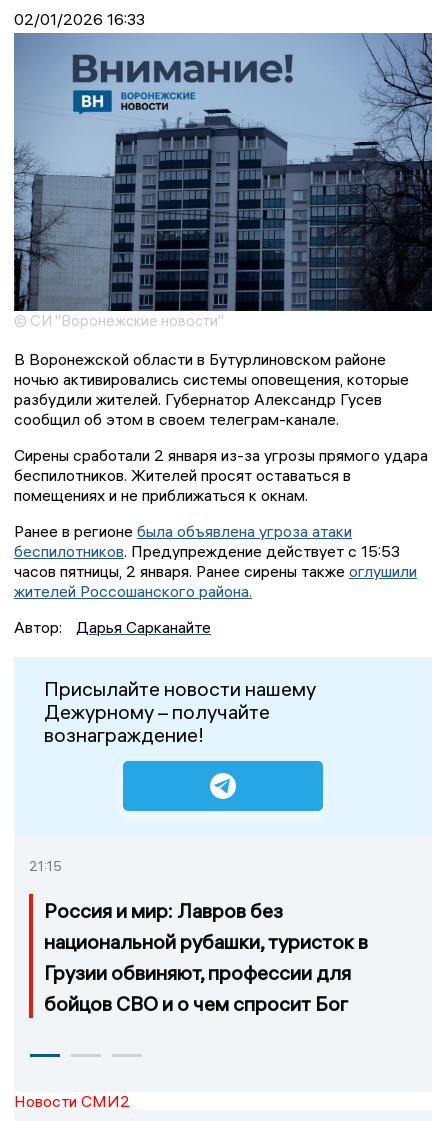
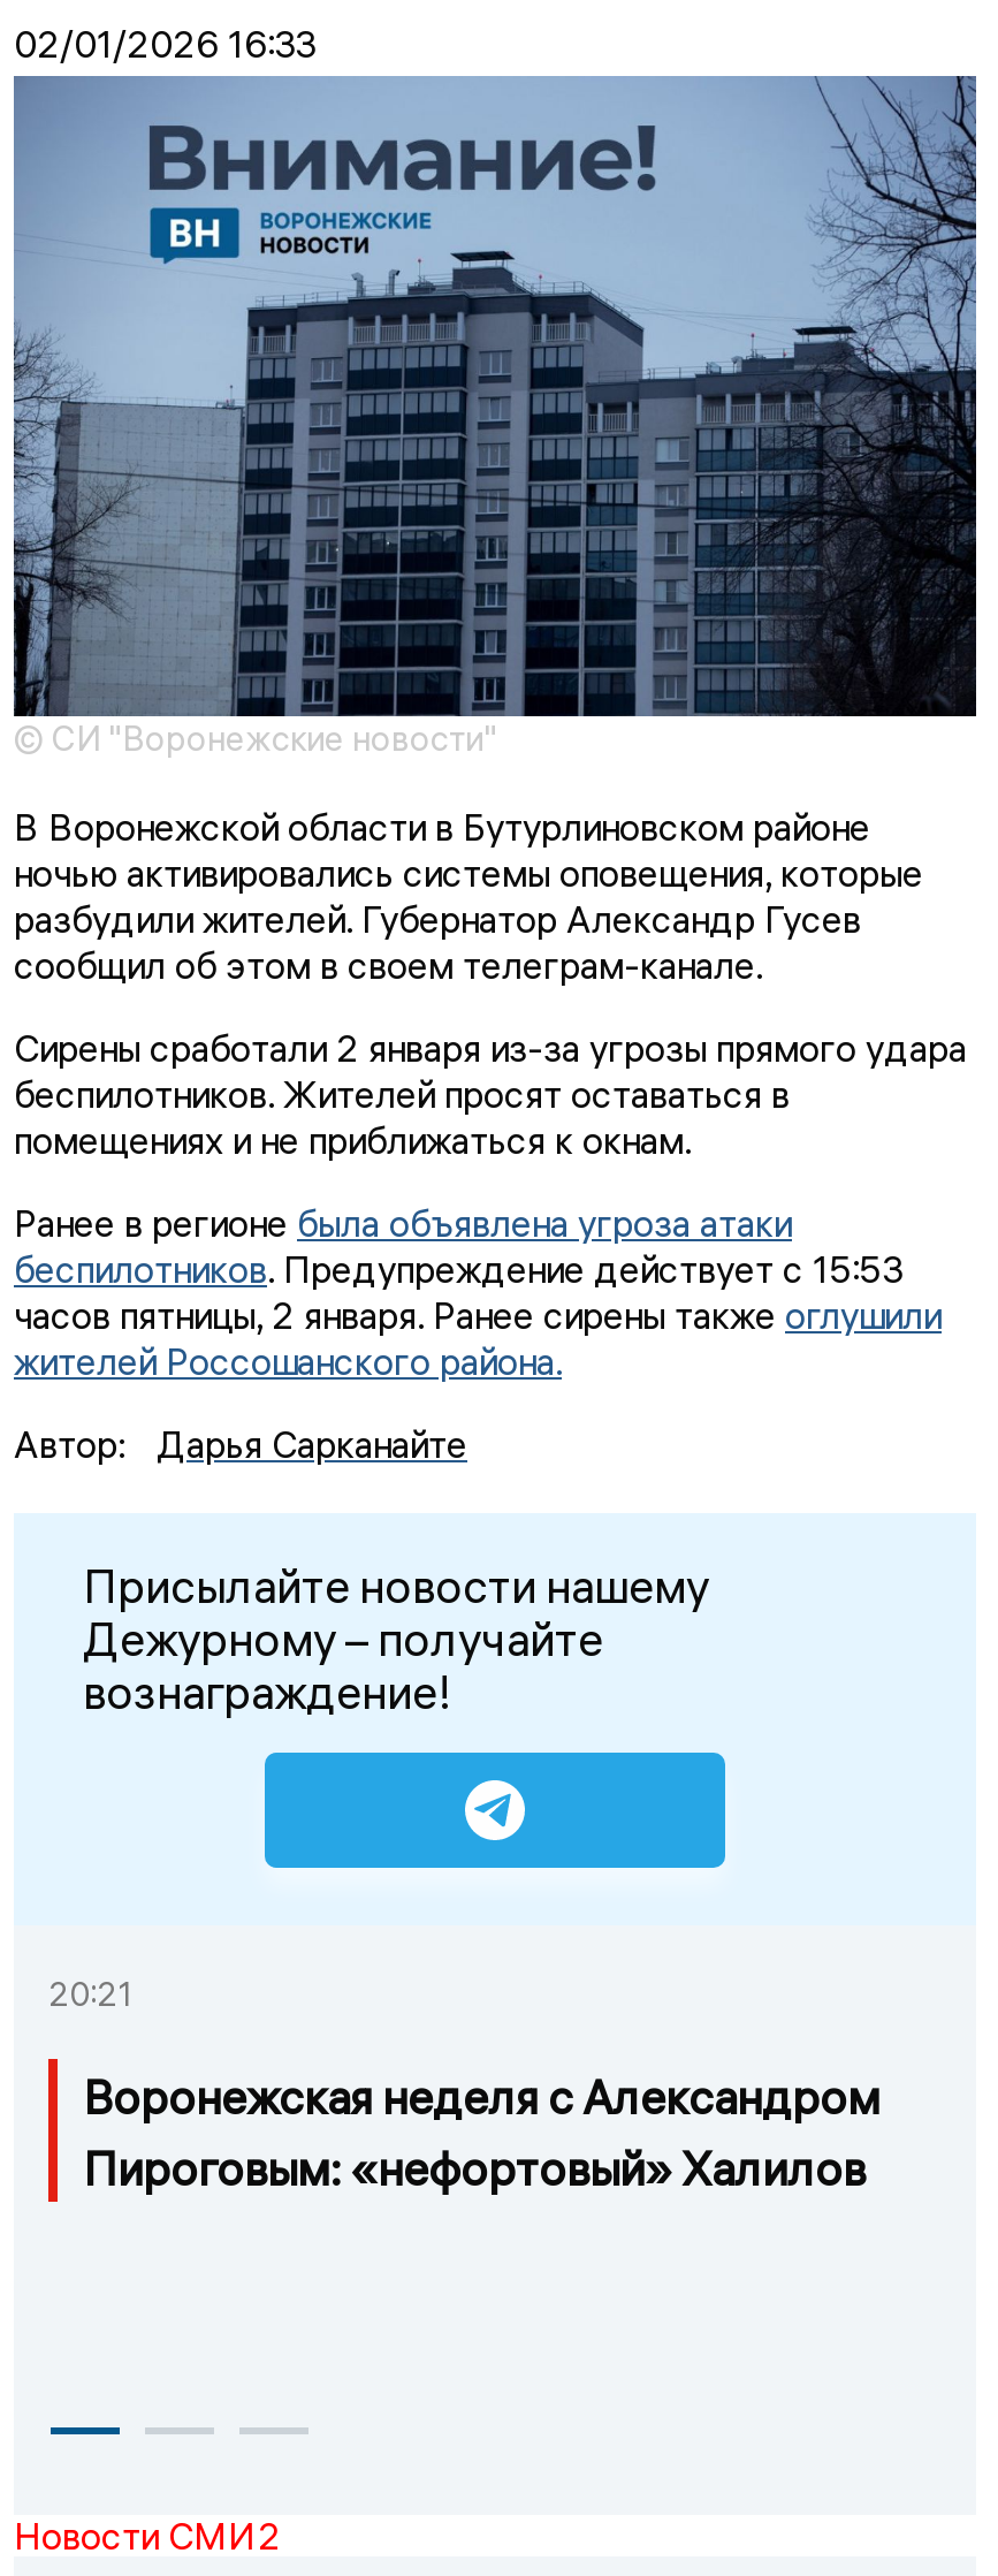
- 21:15
+ 20:21

- Россия и мир: Лавров без
- национальной рубашки, туристок в
- Грузии обвиняют, профессии для
- бойцов СВО и о чем спросит Бог
+ Воронежская неделя с Александром
+ Пироговым: «нефортовый» Халилов
